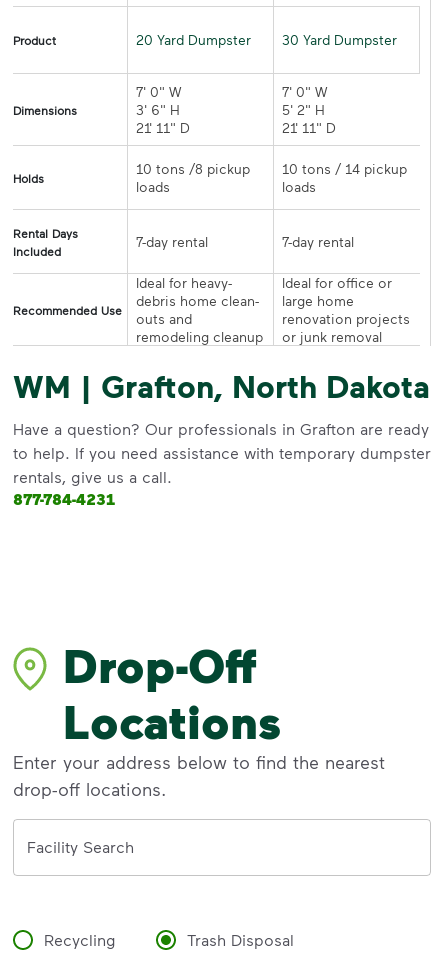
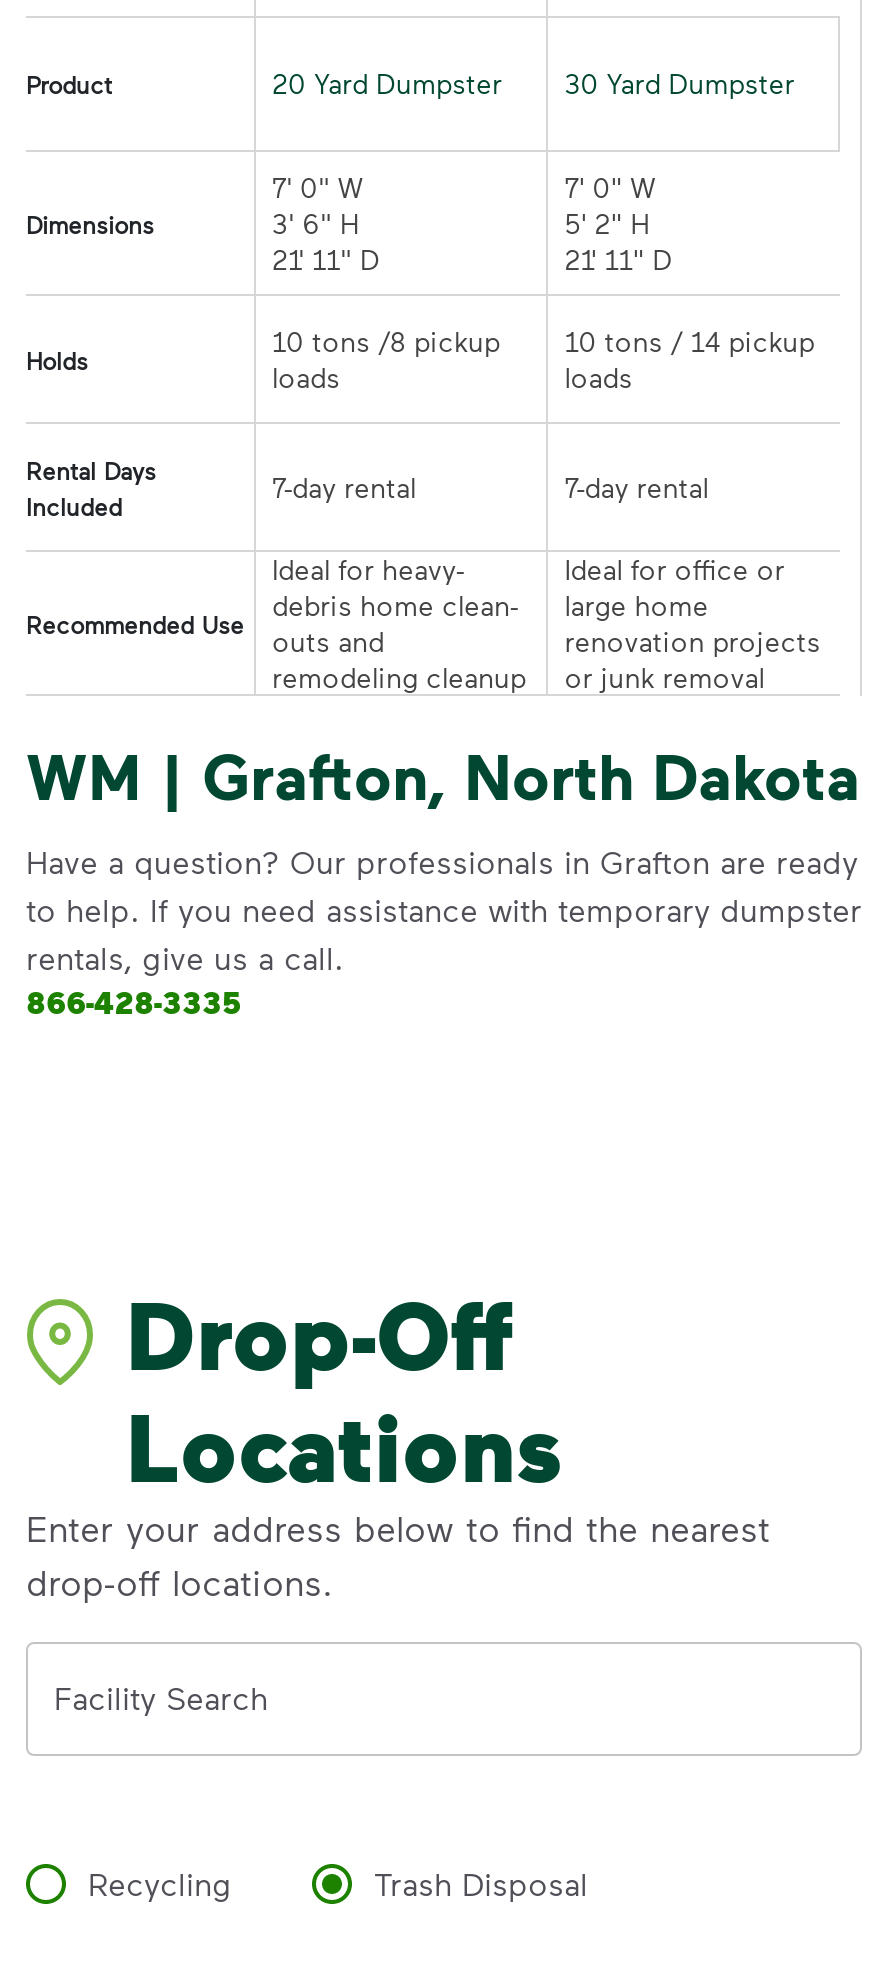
- 877-784-4231
+ 866-428-3335
